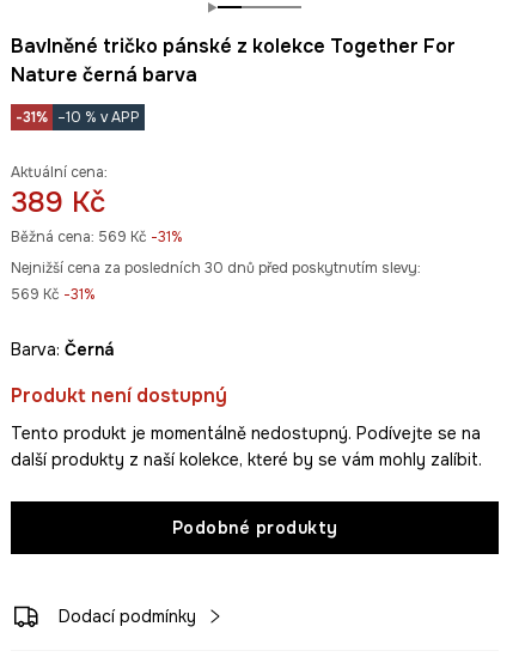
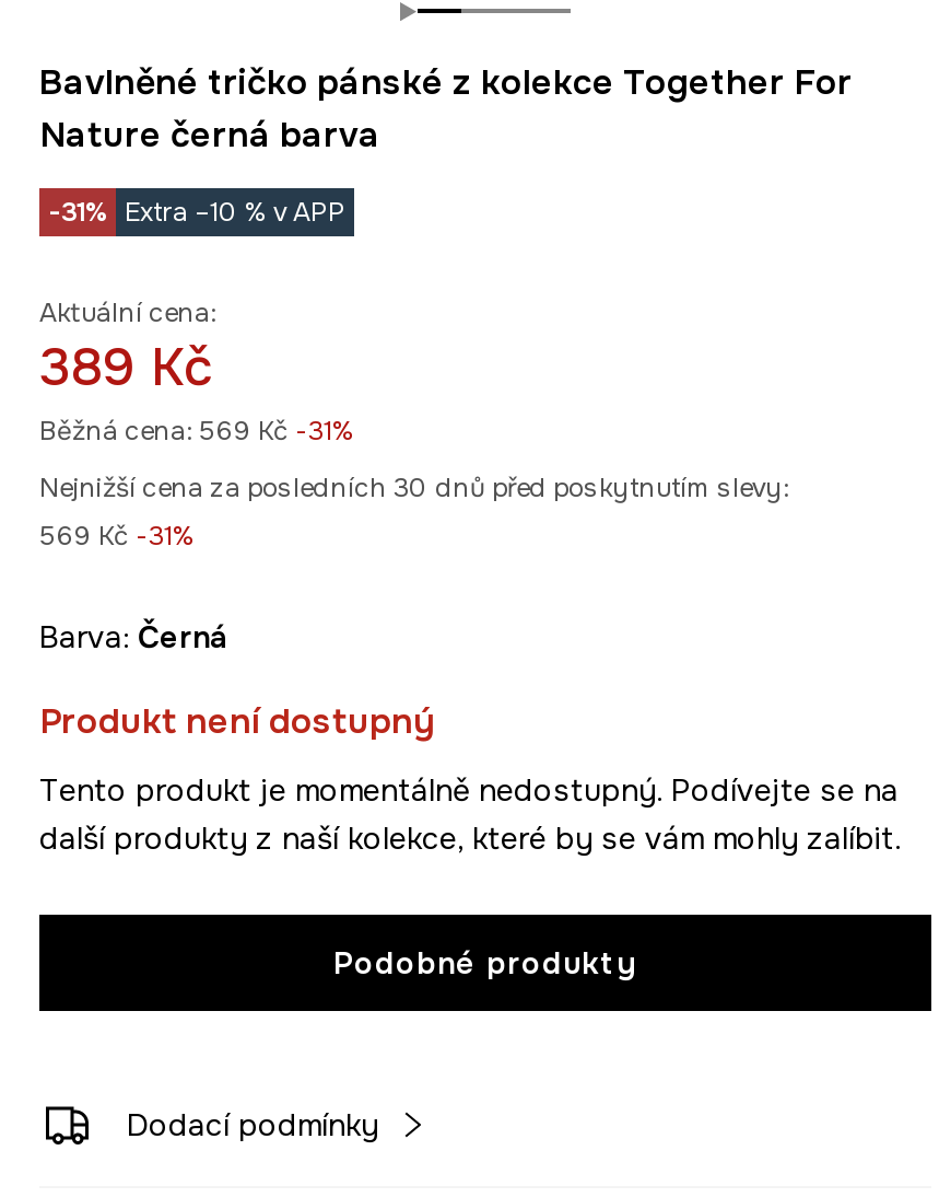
- -31% –10 % v APP
+ -31% Extra –10 % v APP
